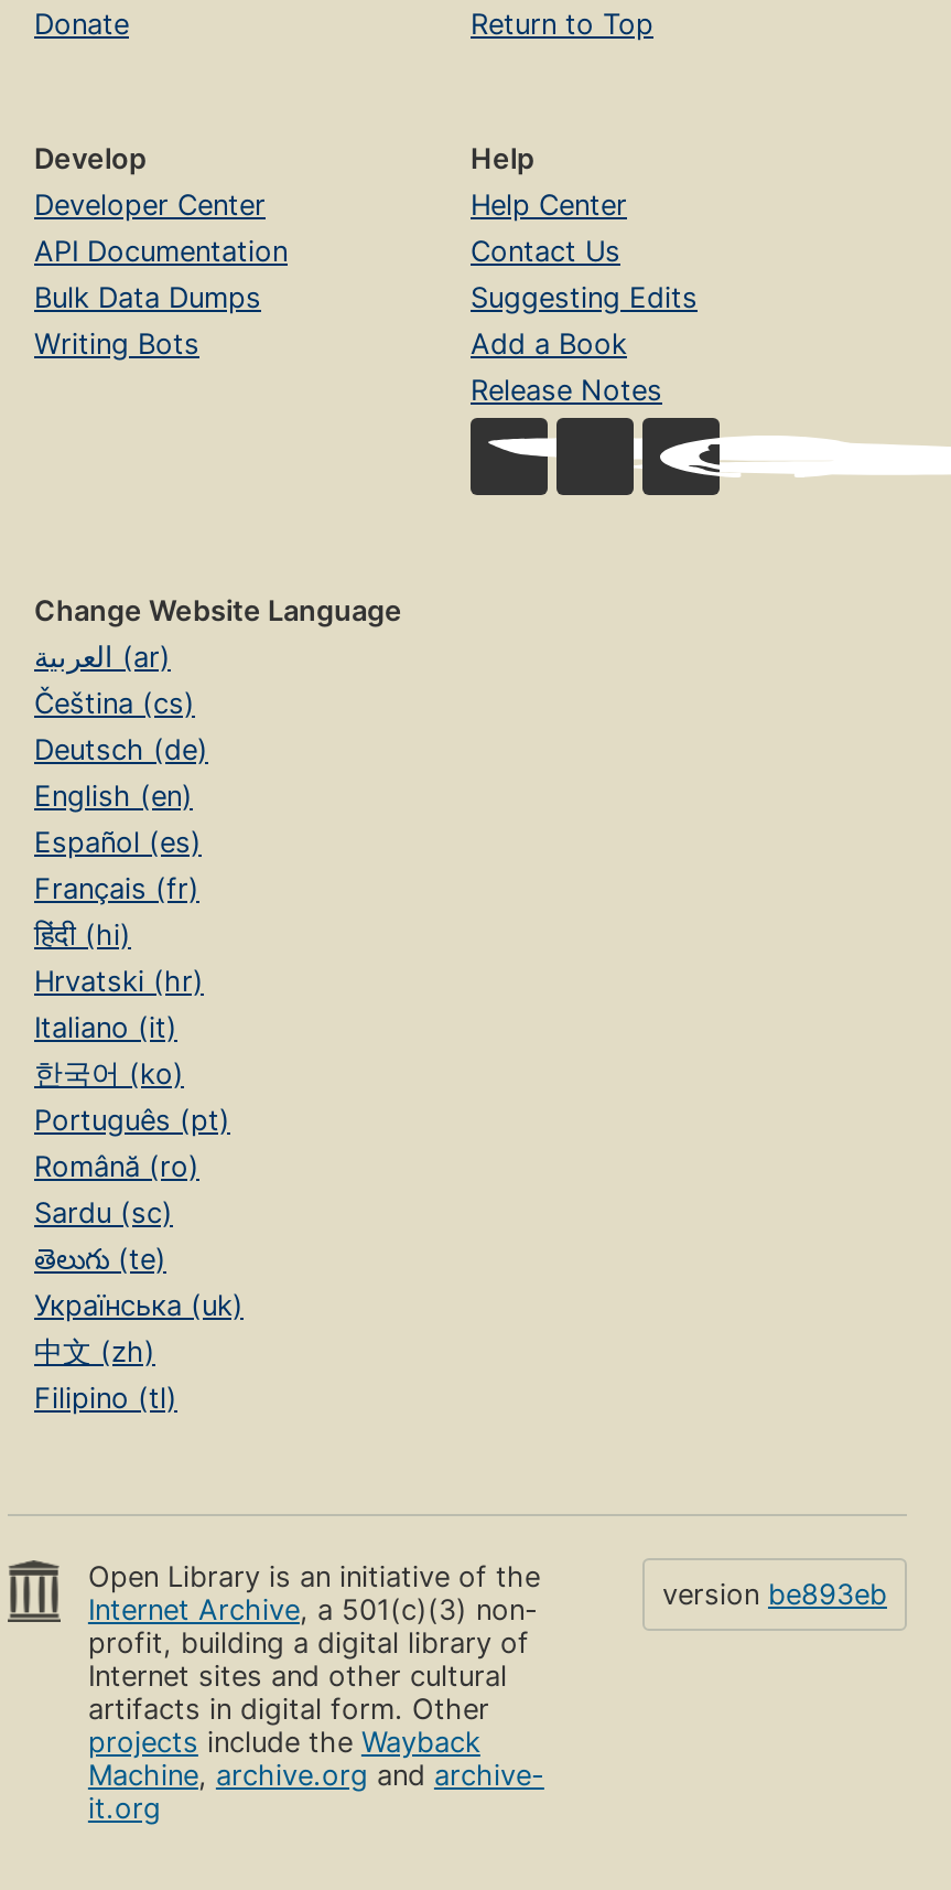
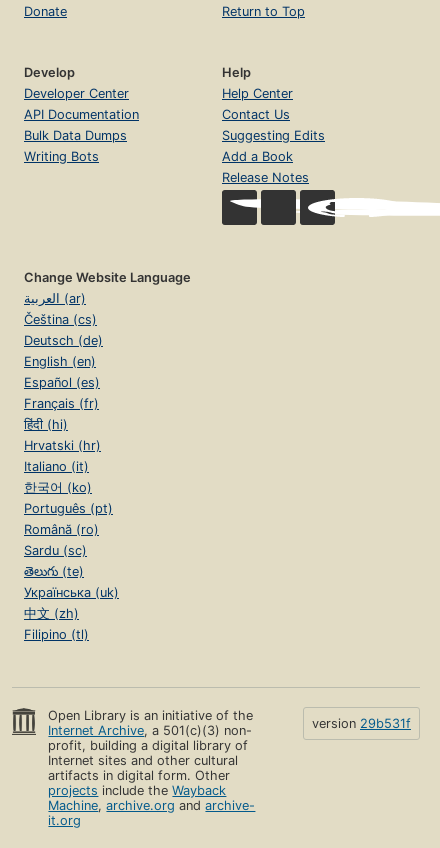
- version be893eb
+ version 29b531f
